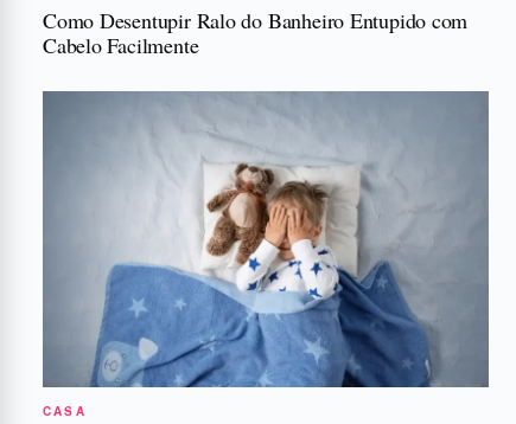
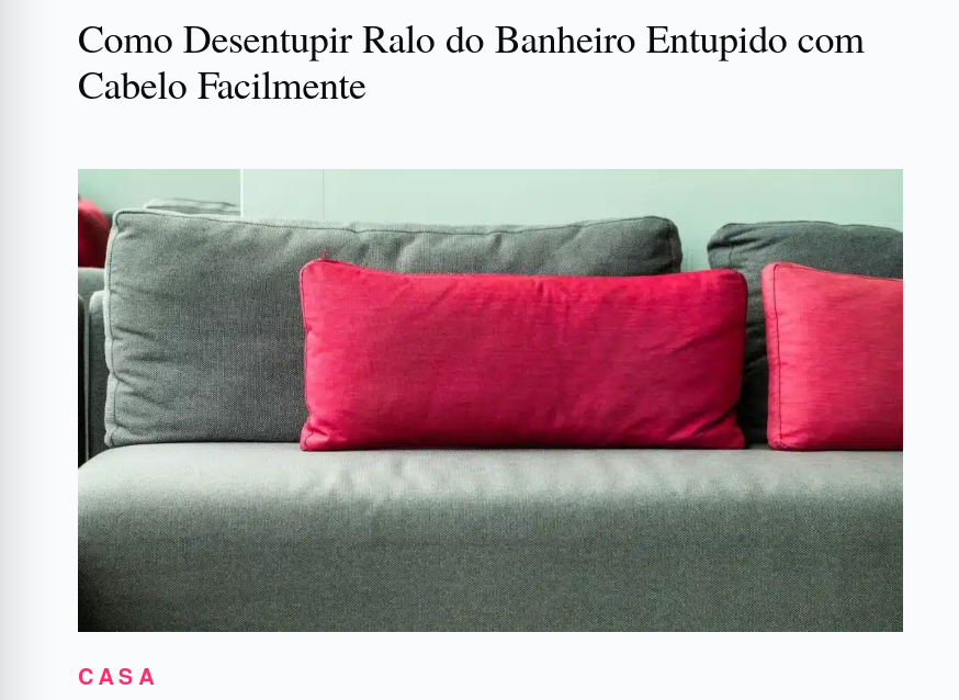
- [image]
+ [image]
